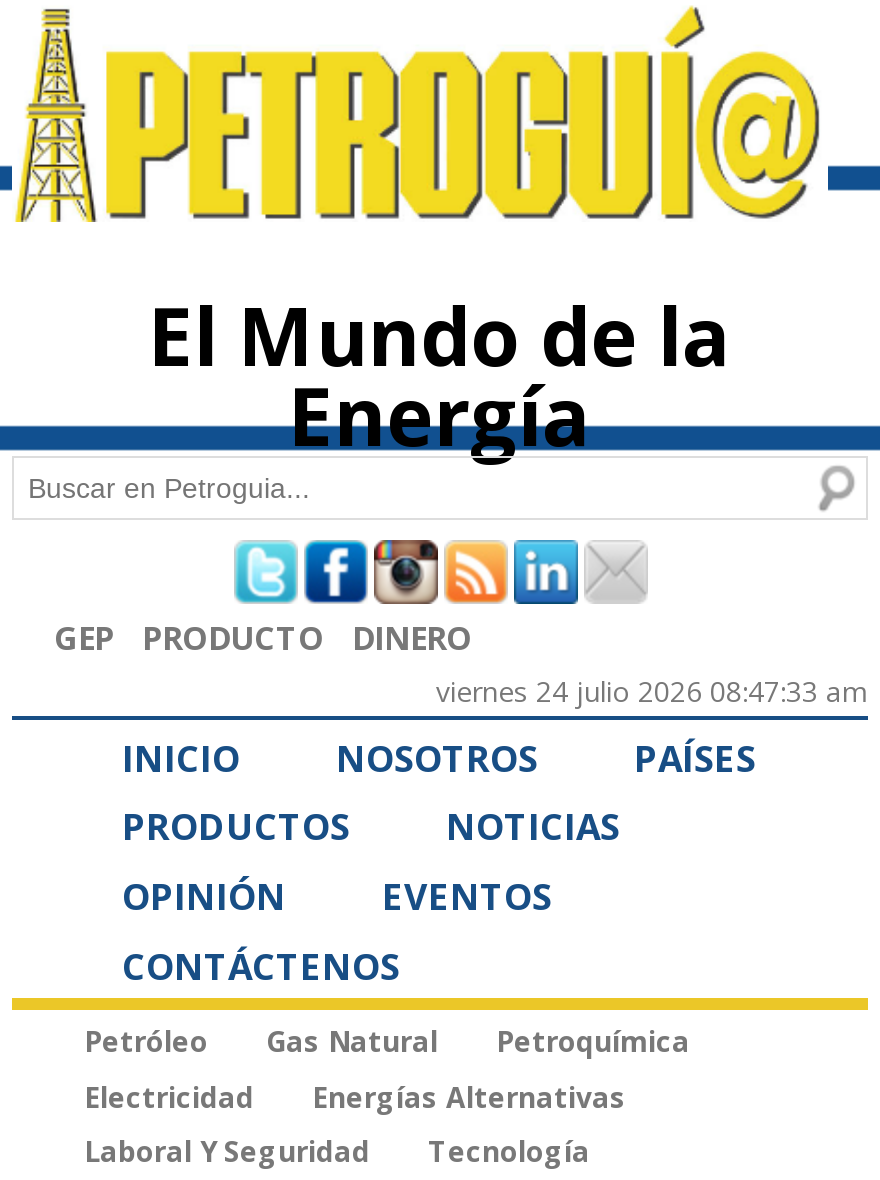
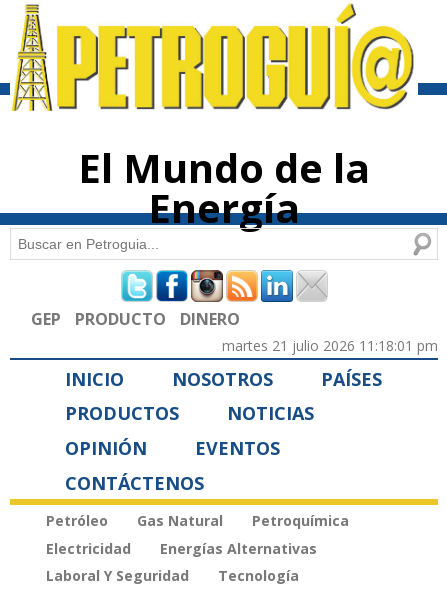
- viernes 24 julio 2026 08:47:33 am
+ martes 21 julio 2026 11:18:01 pm
